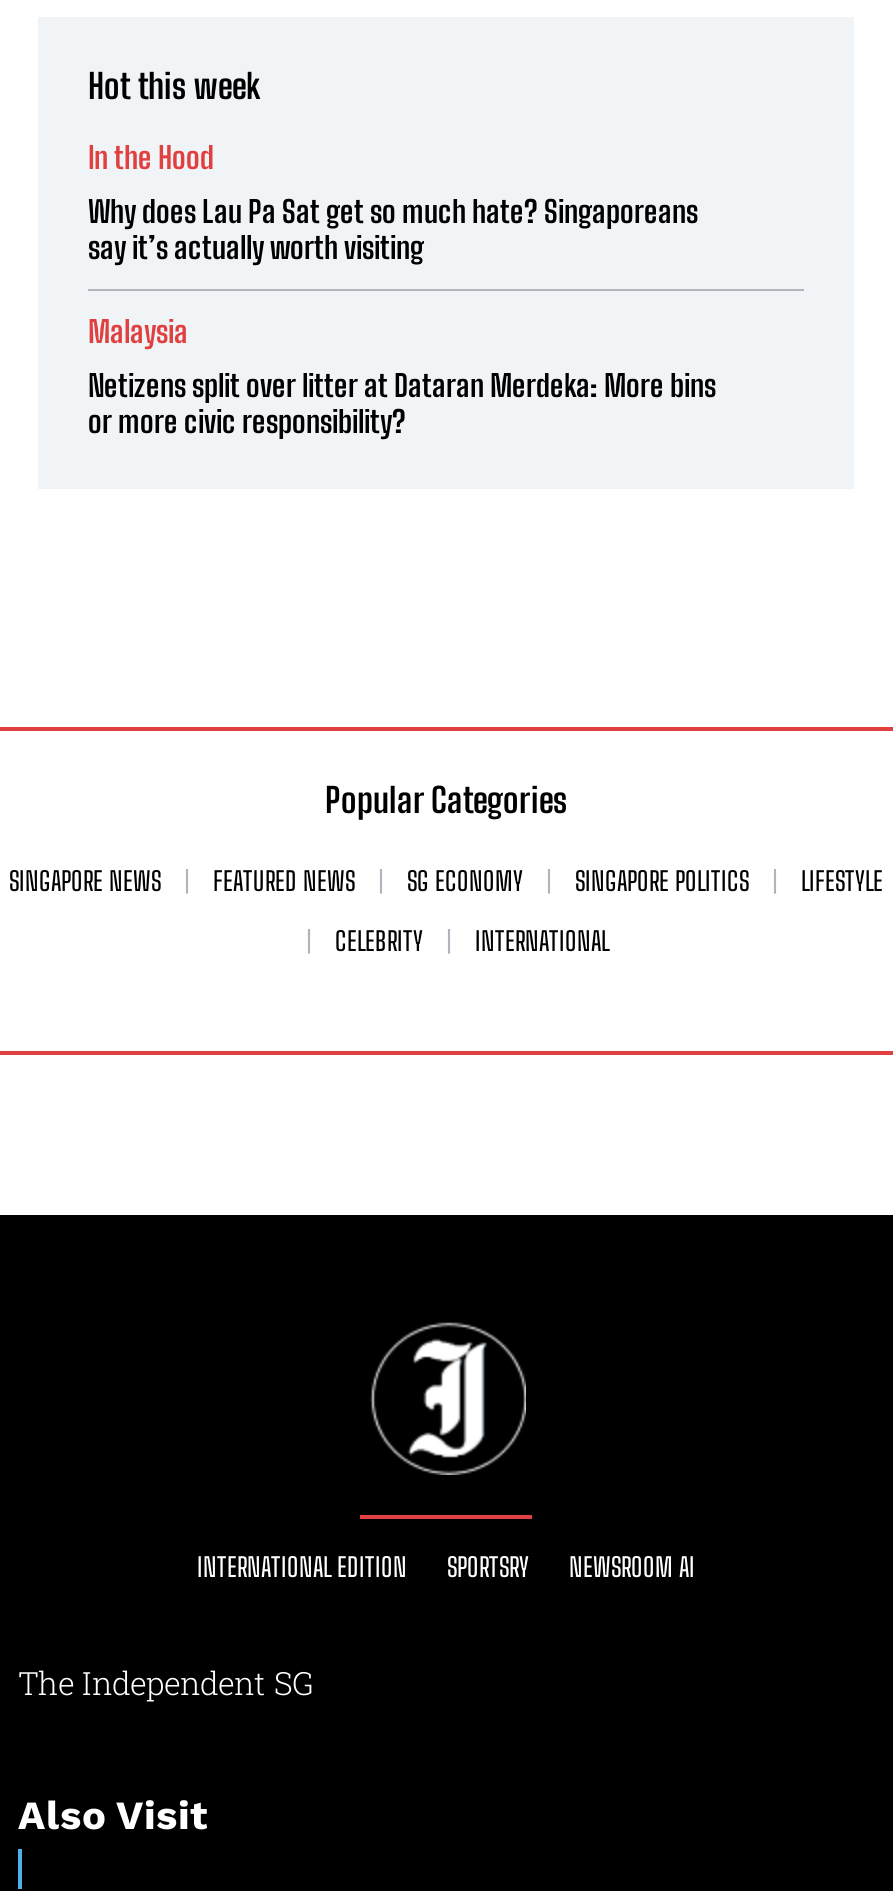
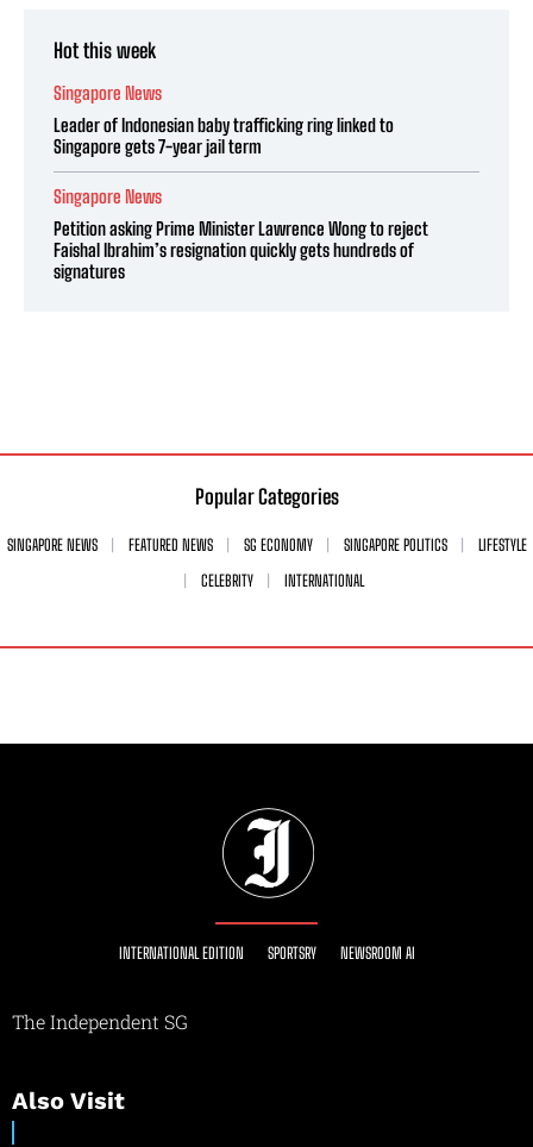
- In the Hood
+ Singapore News

- Why does Lau Pa Sat get so much hate? Singaporeans
- say it’s actually worth visiting
+ Leader of Indonesian baby trafficking ring linked to
+ Singapore gets 7-year jail term

- Malaysia
+ Singapore News

- Netizens split over litter at Dataran Merdeka: More bins
- or more civic responsibility?
+ Petition asking Prime Minister Lawrence Wong to reject
+ Faishal Ibrahim’s resignation quickly gets hundreds of
+ signatures
